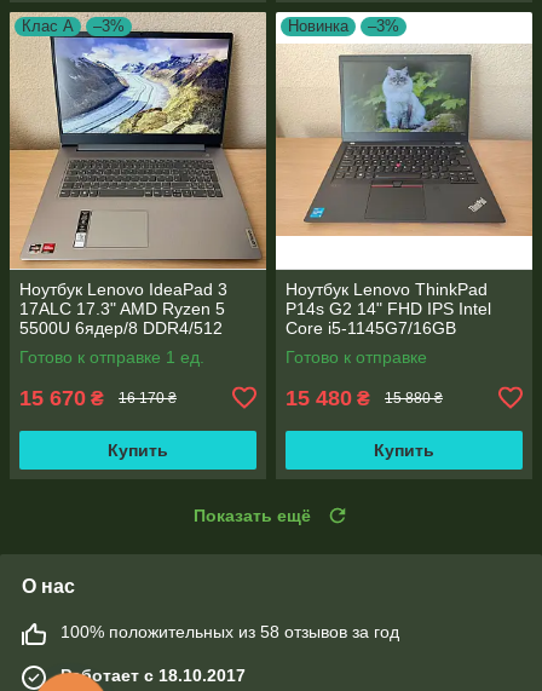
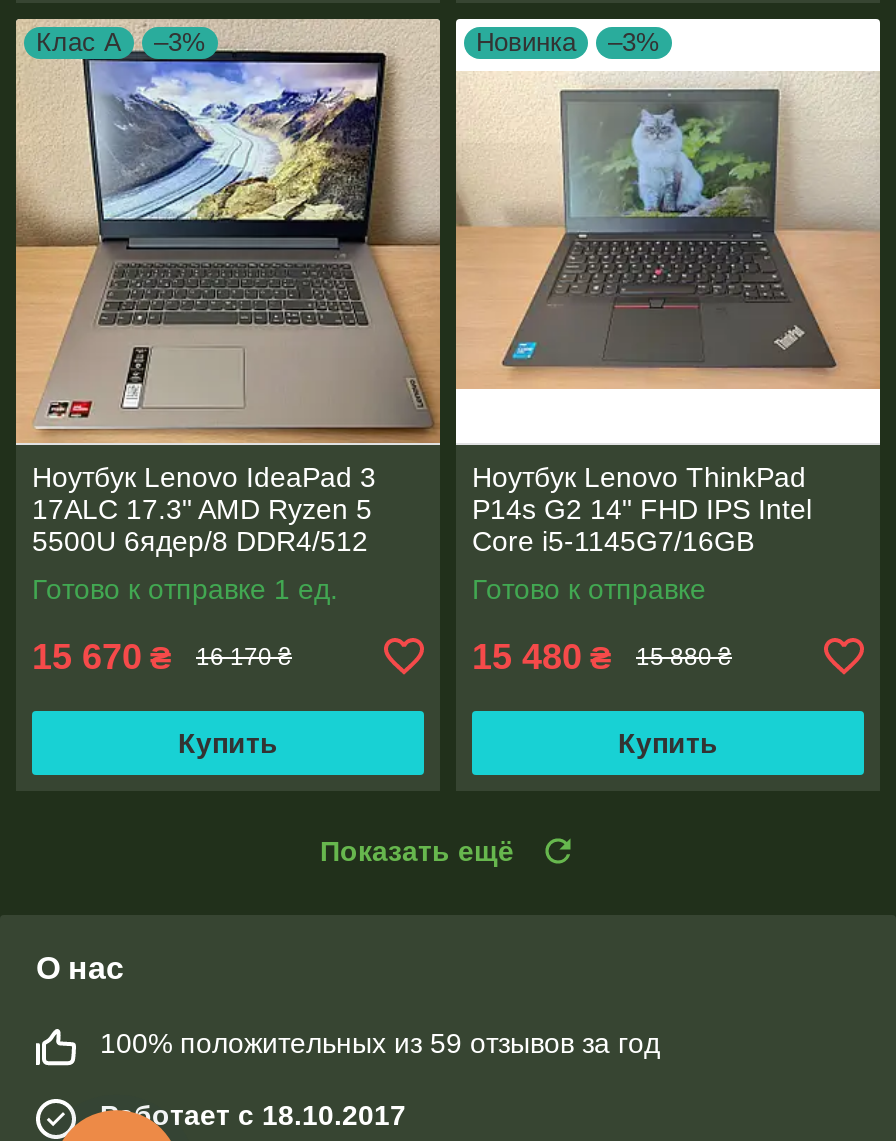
- 100% положительных из 58 отзывов за год
+ 100% положительных из 59 отзывов за год
